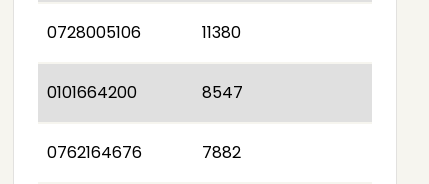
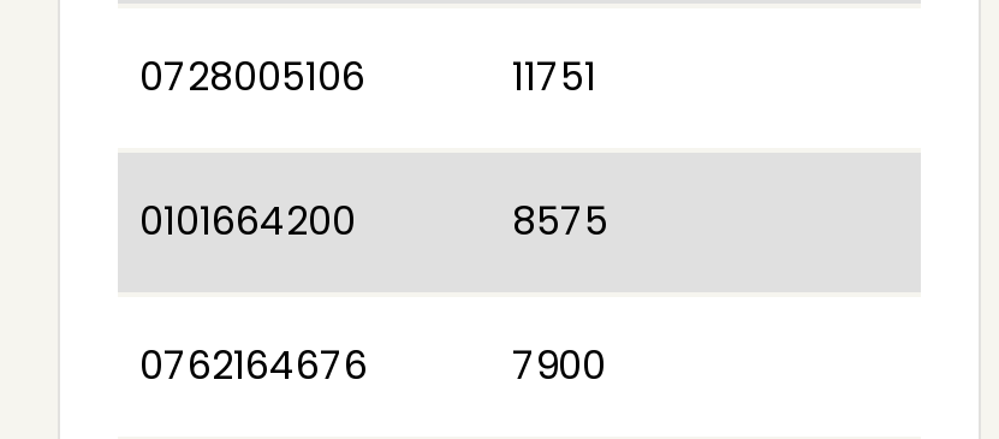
- 11380
+ 11751

- 8547
+ 8575

- 7882
+ 7900
